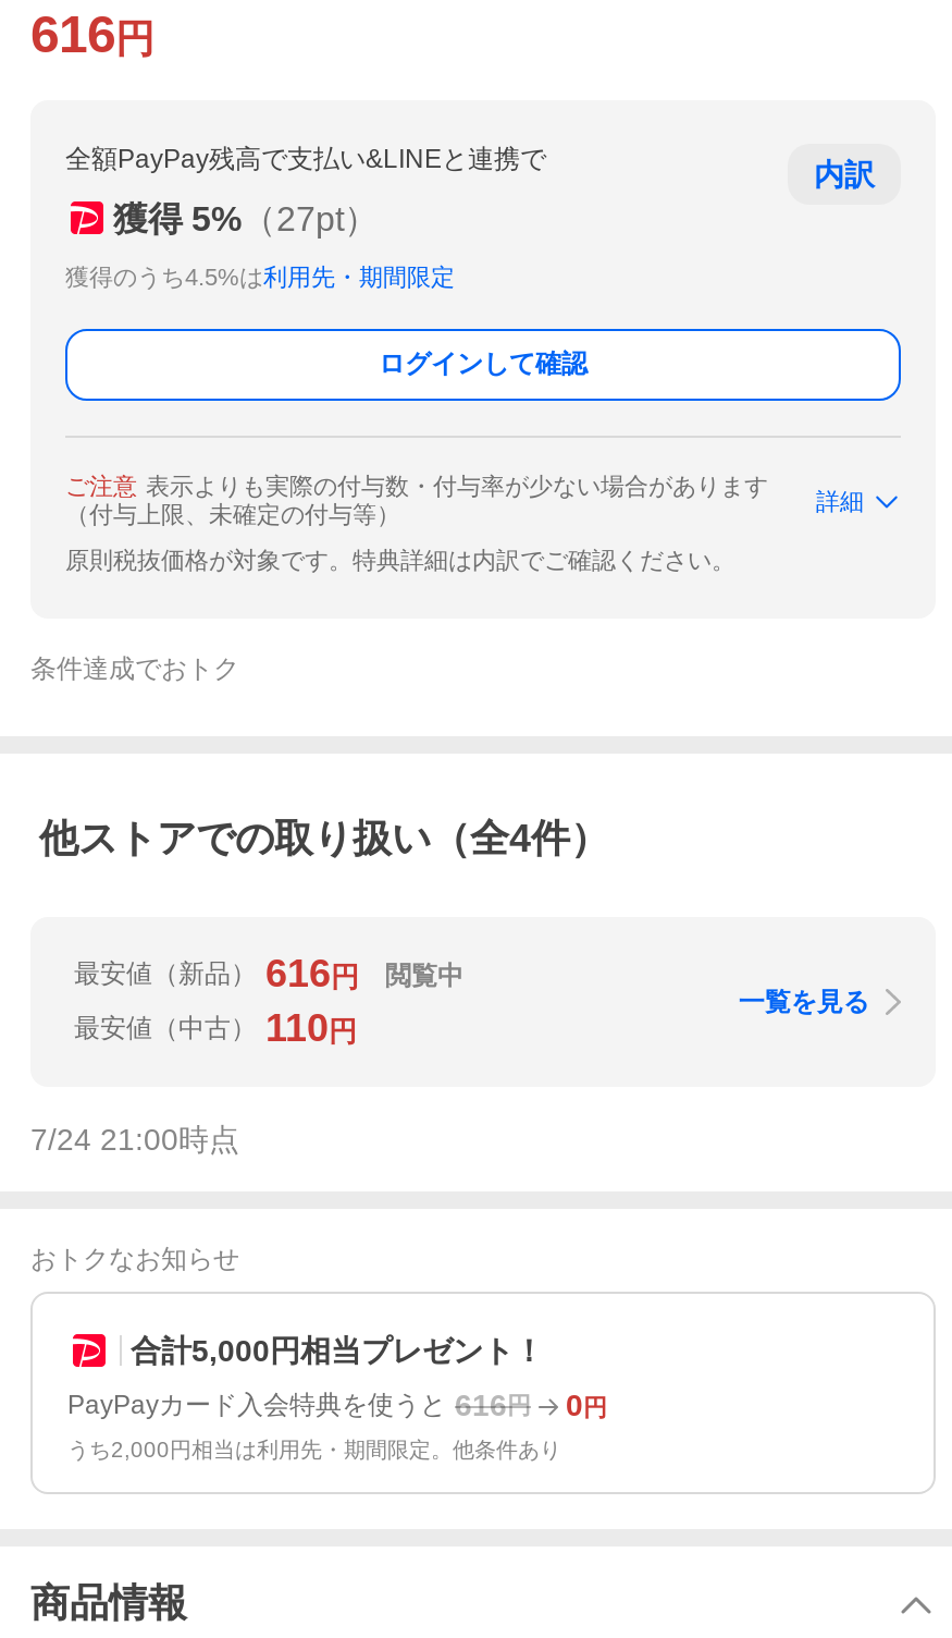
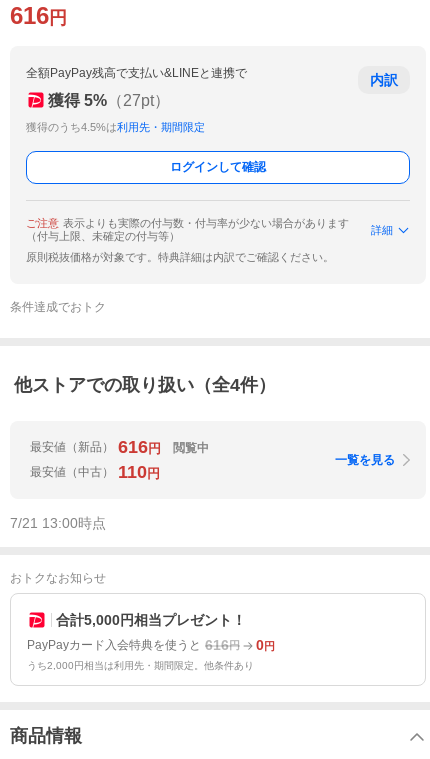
- 7/24 21:00時点
+ 7/21 13:00時点
